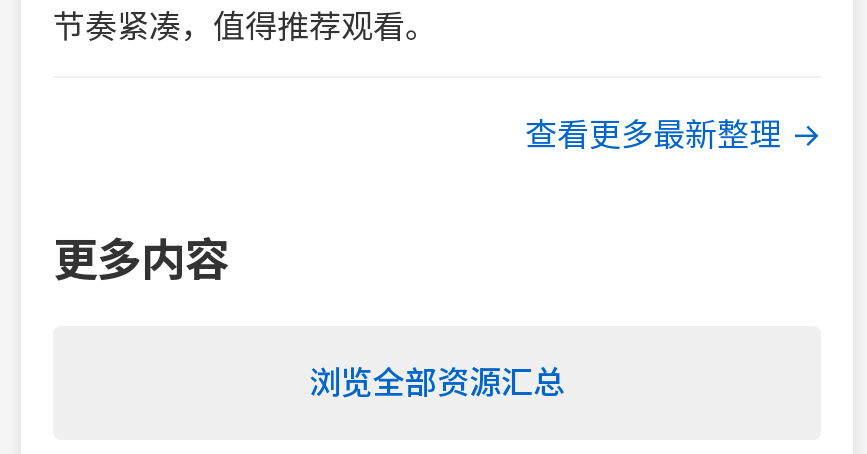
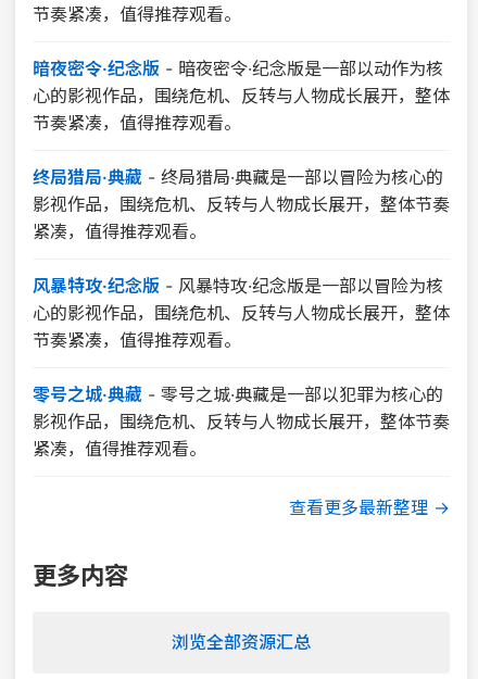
+ 暗夜密令·纪念版-暗夜密令·纪念版是一部以动作为核
+ 心的影视作品，围绕危机、反转与人物成长展开，整体
+ 节奏紧凑，值得推荐观看。
+ 终局猎局·典藏-终局猎局·典藏是一部以冒险为核心的
+ 影视作品，围绕危机、反转与人物成长展开，整体节奏
+ 紧凑，值得推荐观看。
+ 风暴特攻·纪念版-风暴特攻·纪念版是一部以冒险为核
+ 心的影视作品，围绕危机、反转与人物成长展开，整体
+ 节奏紧凑，值得推荐观看。
+ 零号之城·典藏-零号之城·典藏是一部以犯罪为核心的
+ 影视作品，围绕危机、反转与人物成长展开，整体节奏
+ 紧凑，值得推荐观看。
